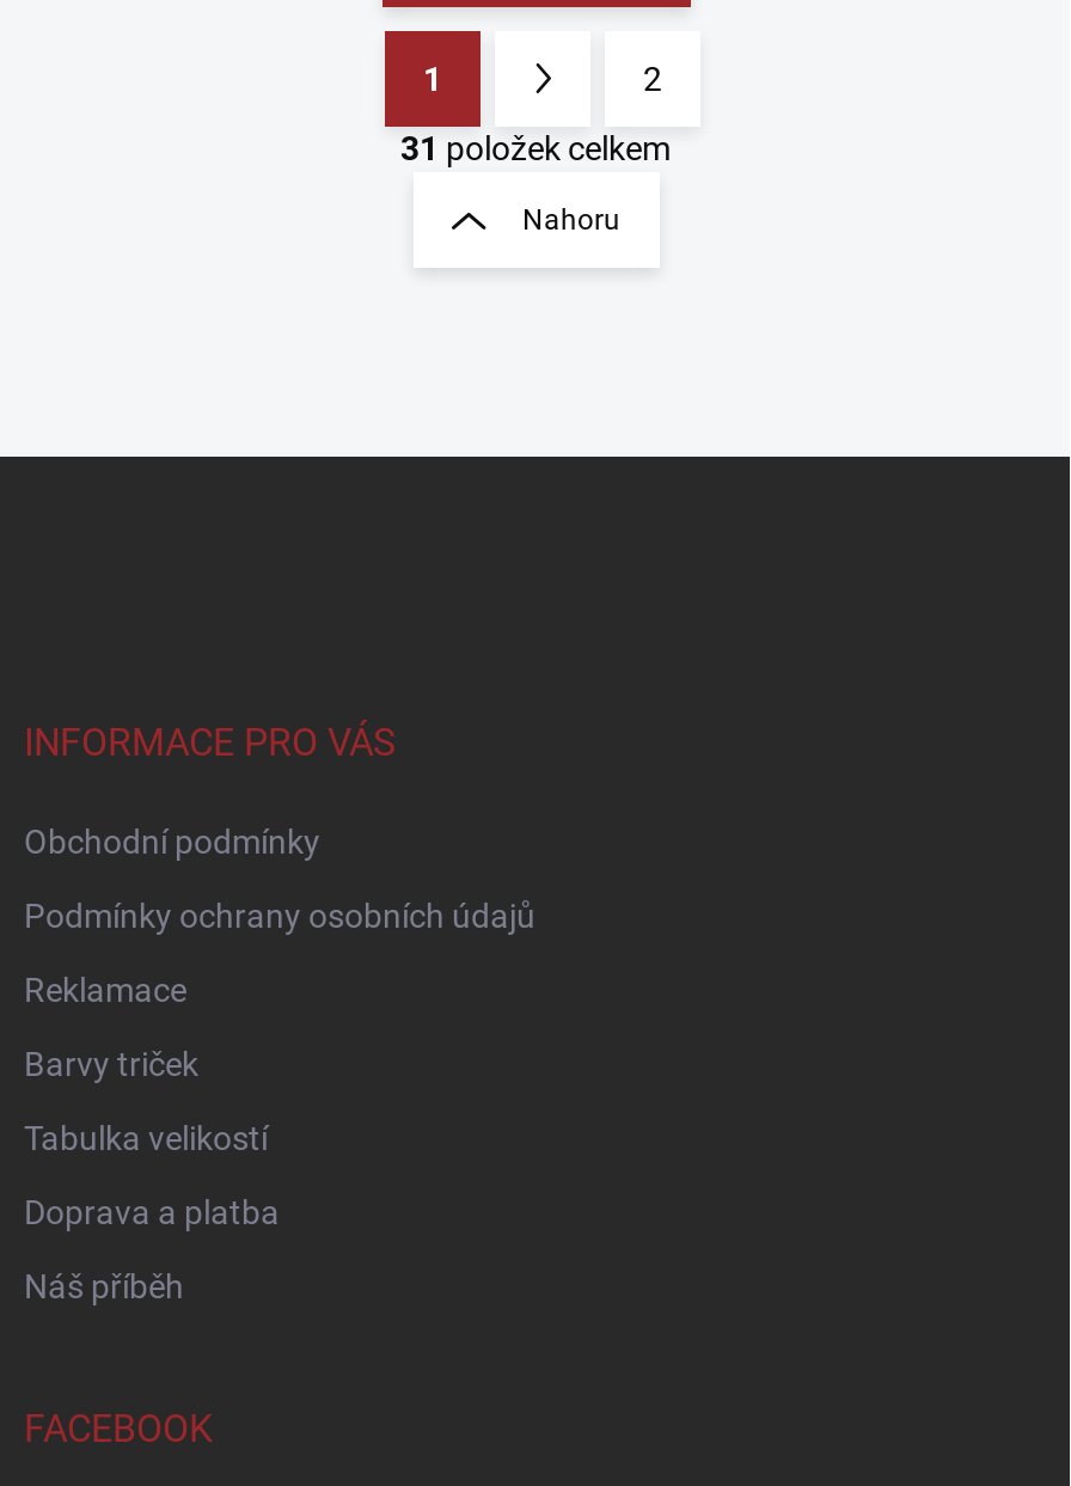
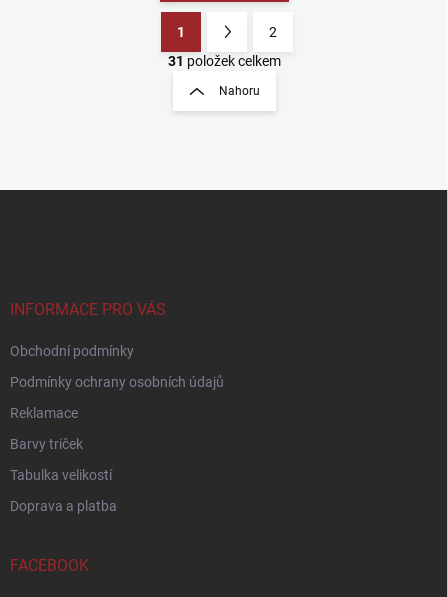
- Náš příběh
